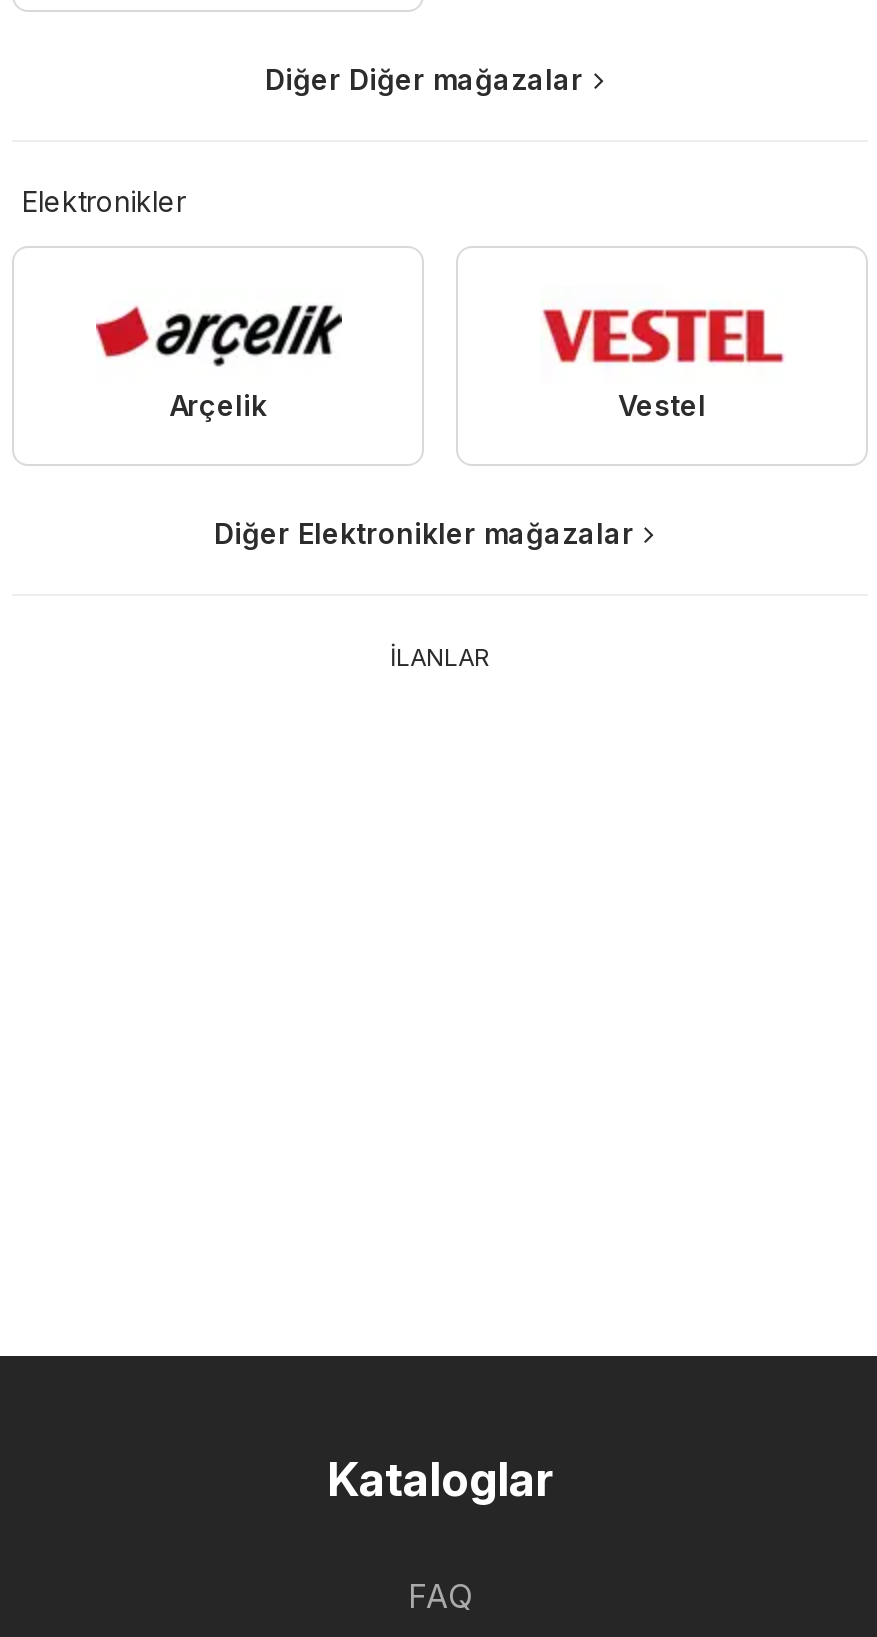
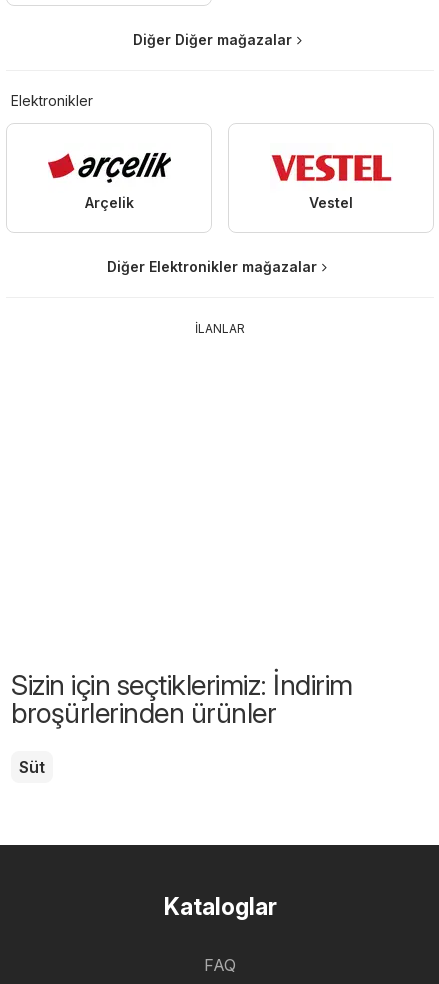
+ Sizin için seçtiklerimiz: İndirim
+ broşürlerinden ürünler
+ Süt
